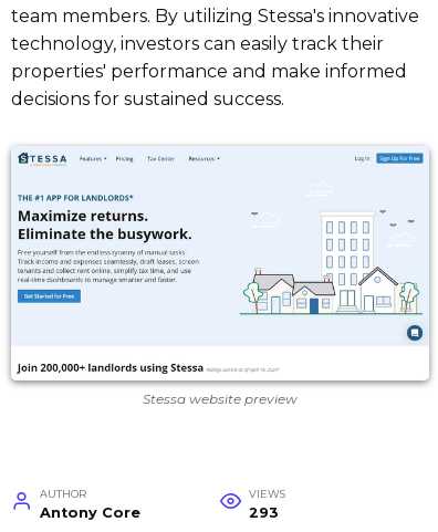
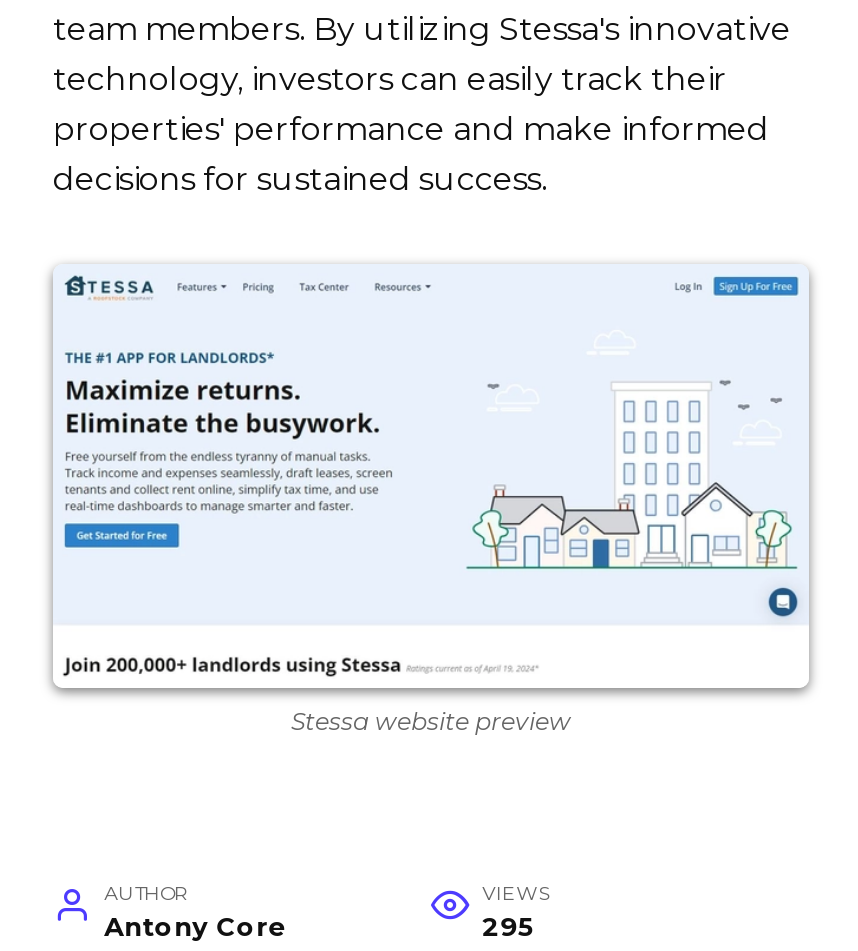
- 293
+ 295
